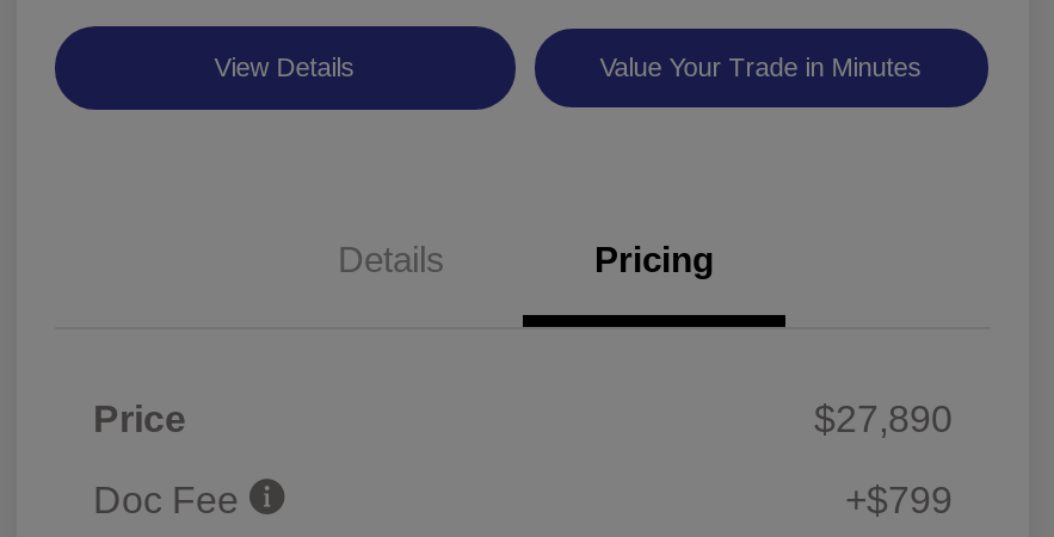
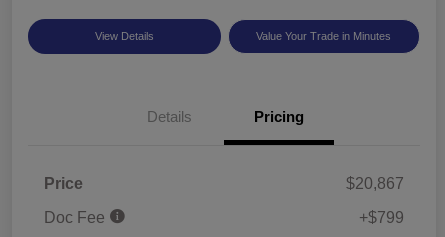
- $27,890
+ $20,867
